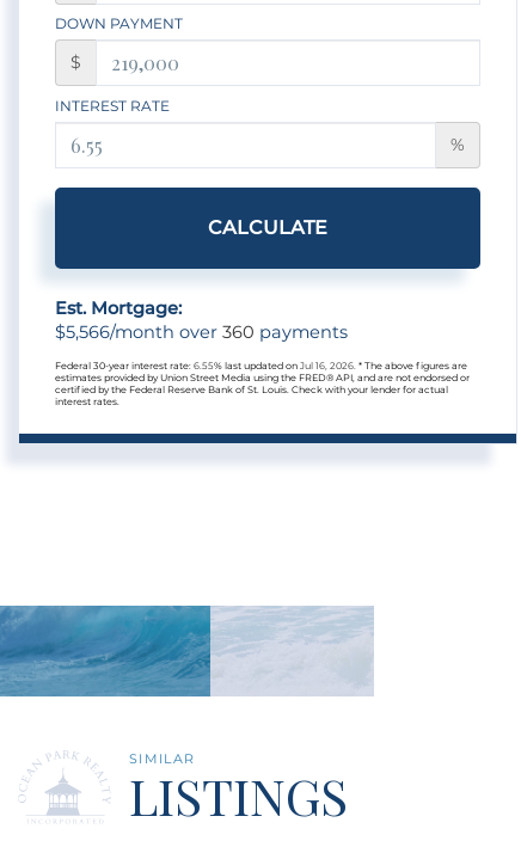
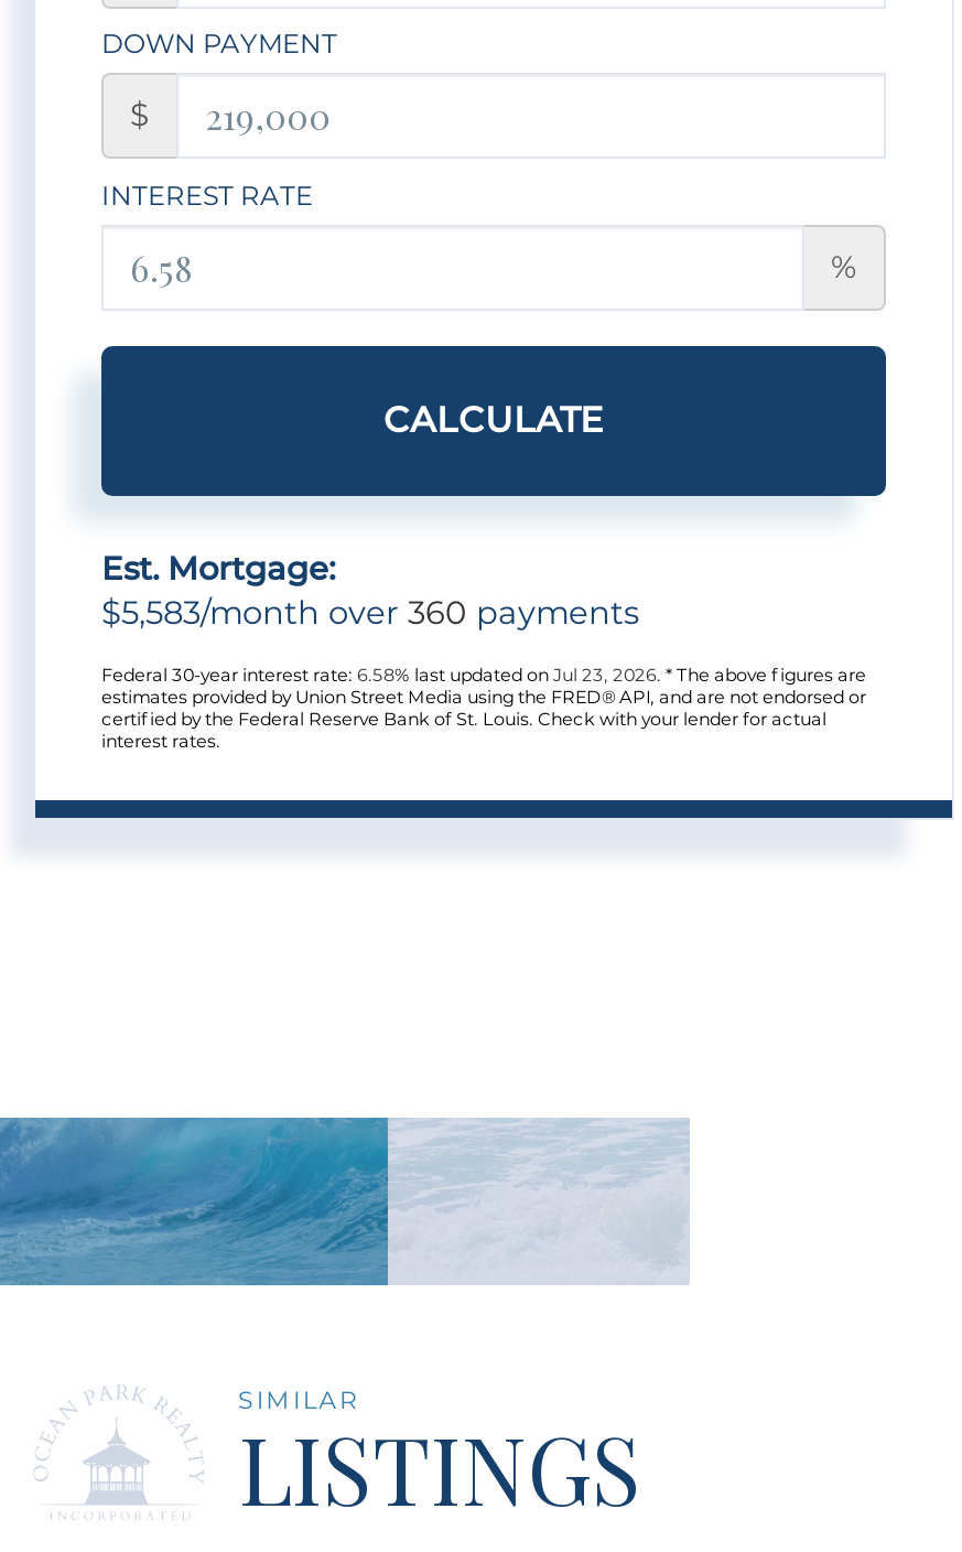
- $5,566/month over 360 payments
+ $5,583/month over 360 payments

- Federal 30-year interest rate: 6.55% last updated on Jul 16, 2026. * The above figures are
+ Federal 30-year interest rate: 6.58% last updated on Jul 23, 2026. * The above figures are
